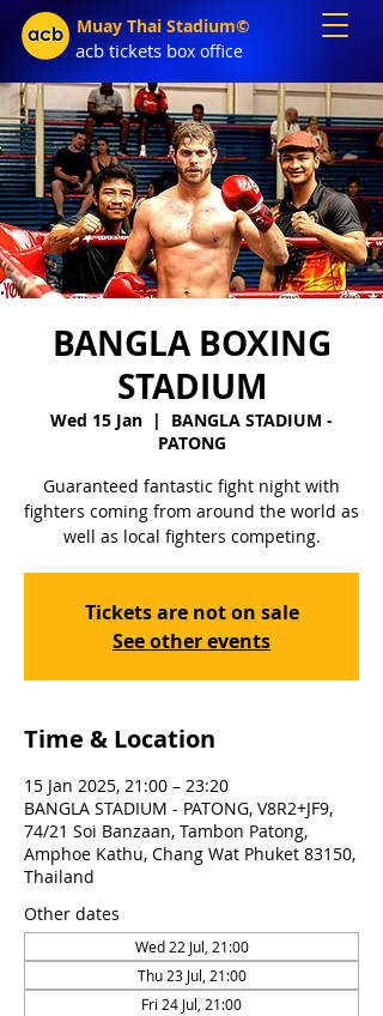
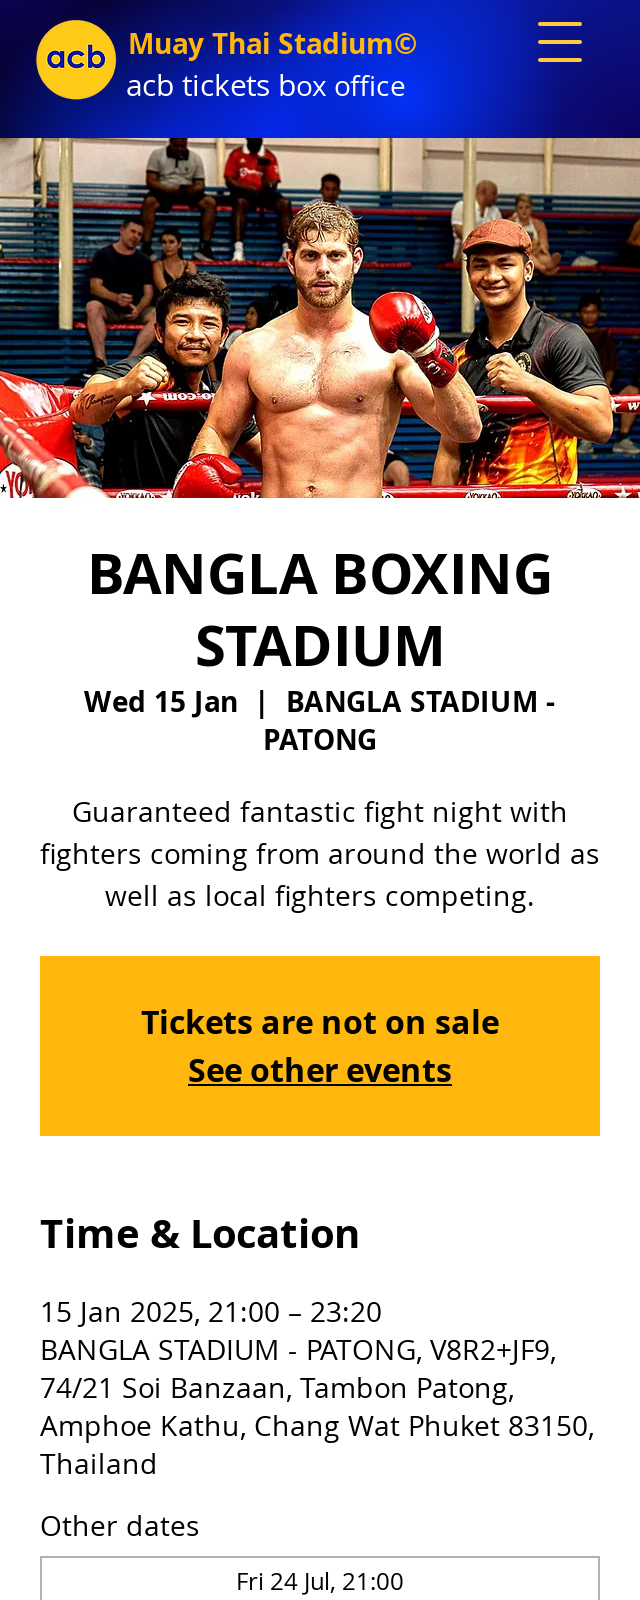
- Wed 22 Jul, 21:00
- Thu 23 Jul, 21:00
